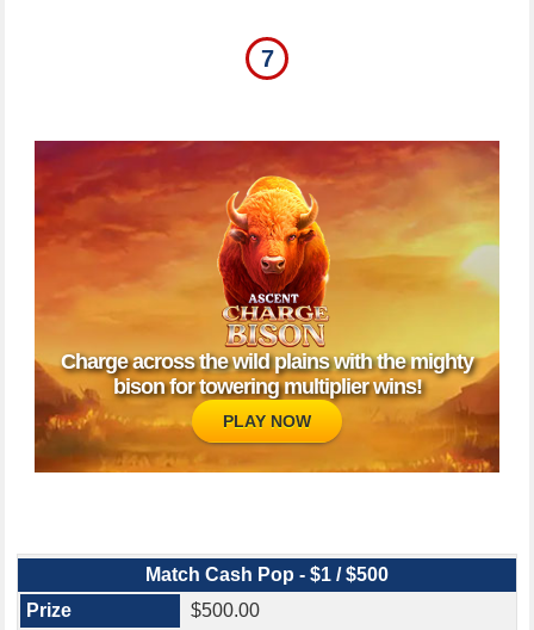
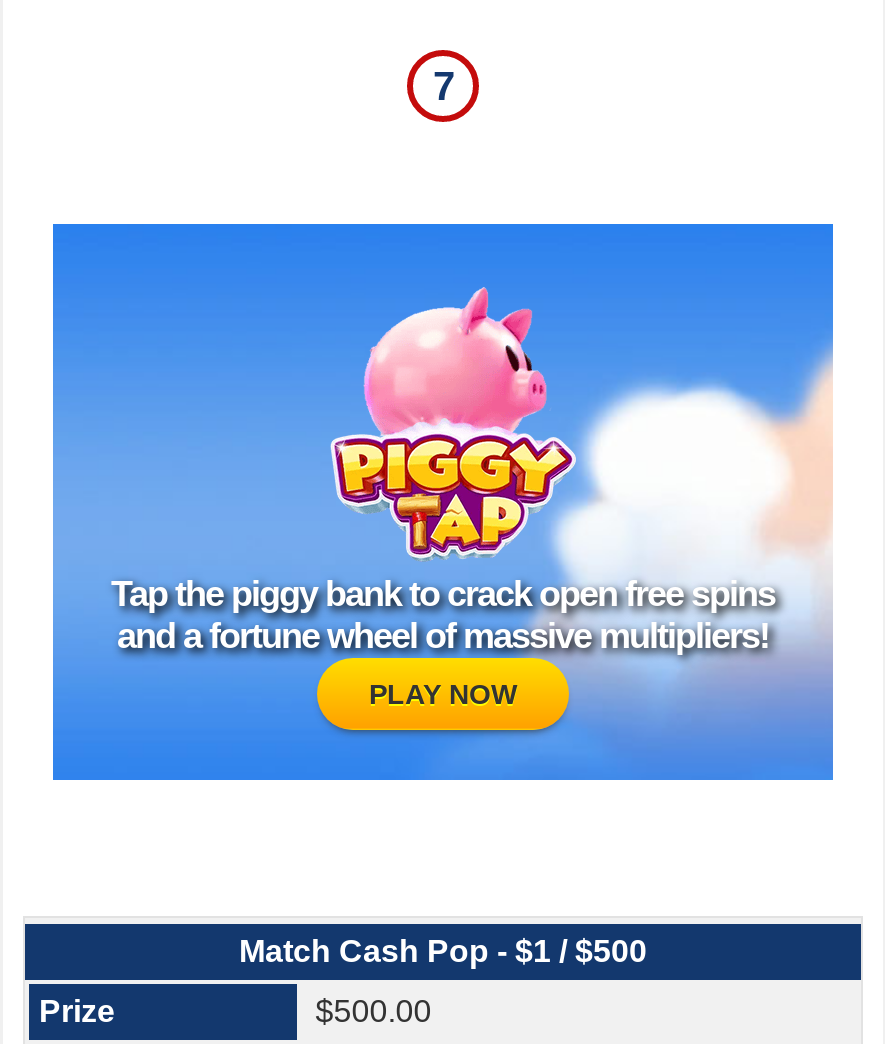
- [image]
- Charge across the wild plains with the mighty
- bison for towering multiplier wins!
+ [image]
+ Tap the piggy bank to crack open free spins
+ and a fortune wheel of massive multipliers!
